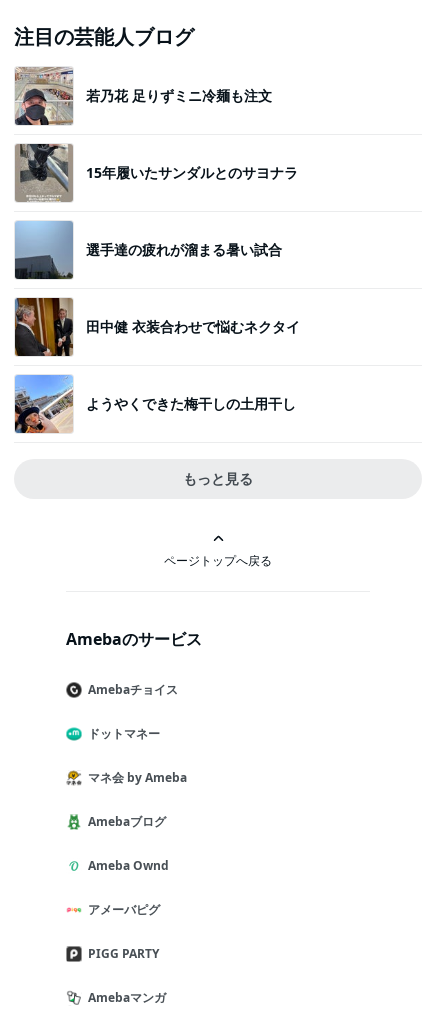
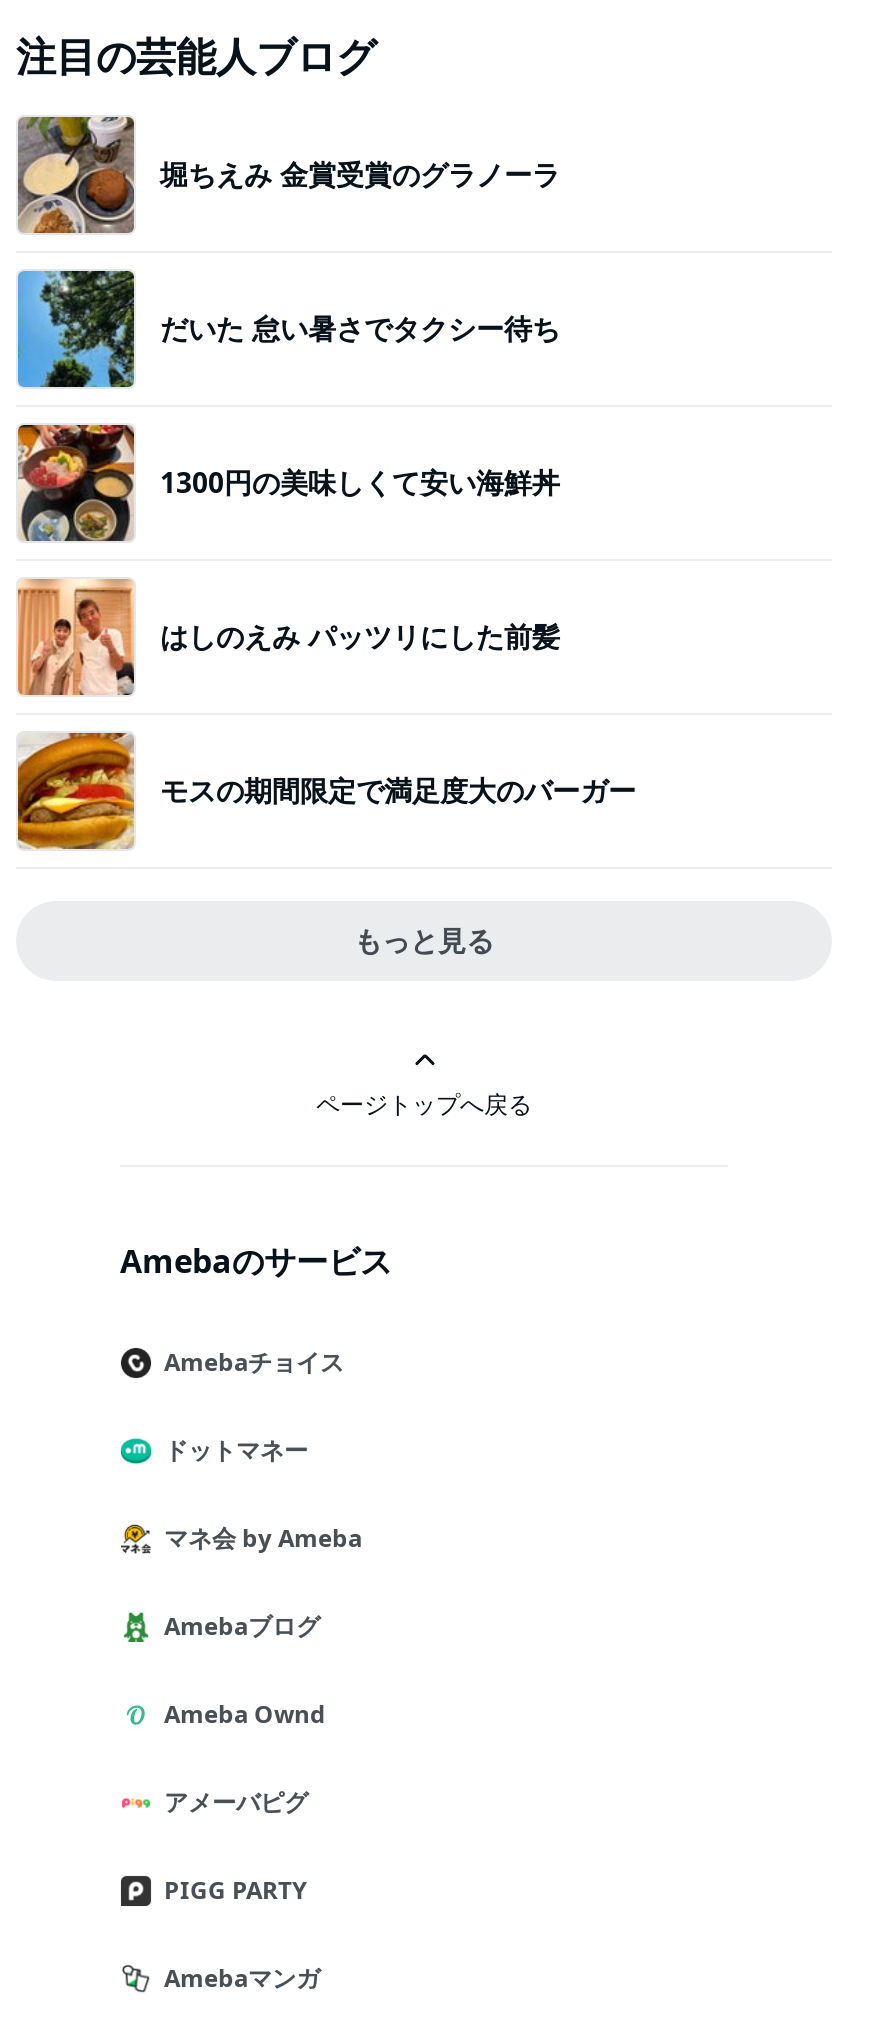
- [image]
- 若乃花 足りずミニ冷麺も注文
+ [image]
+ 堀ちえみ 金賞受賞のグラノーラ

- [image]
- 15年履いたサンダルとのサヨナラ
+ [image]
+ だいた 怠い暑さでタクシー待ち

- [image]
- 選手達の疲れが溜まる暑い試合
+ [image]
+ 1300円の美味しくて安い海鮮丼

- [image]
- 田中健 衣装合わせで悩むネクタイ
+ [image]
+ はしのえみ パッツリにした前髪

- [image]
- ようやくできた梅干しの土用干し
+ [image]
+ モスの期間限定で満足度大のバーガー
